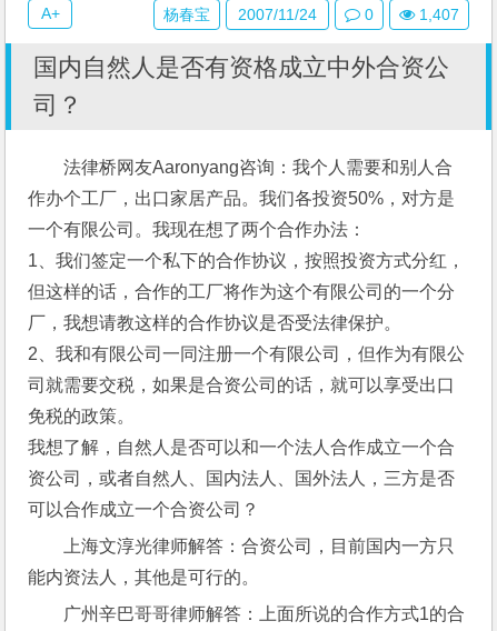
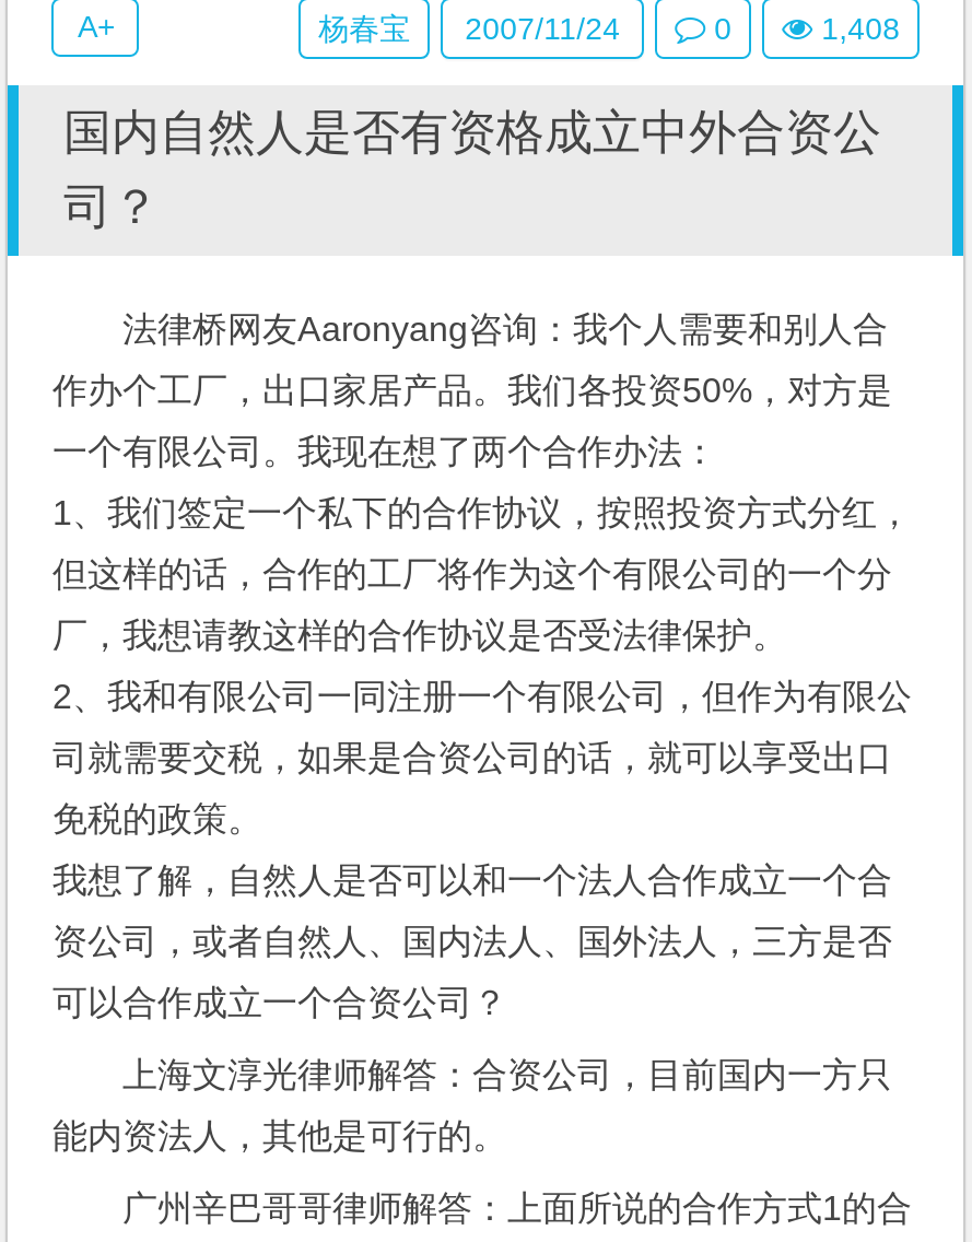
- 1,407
+ 1,408
